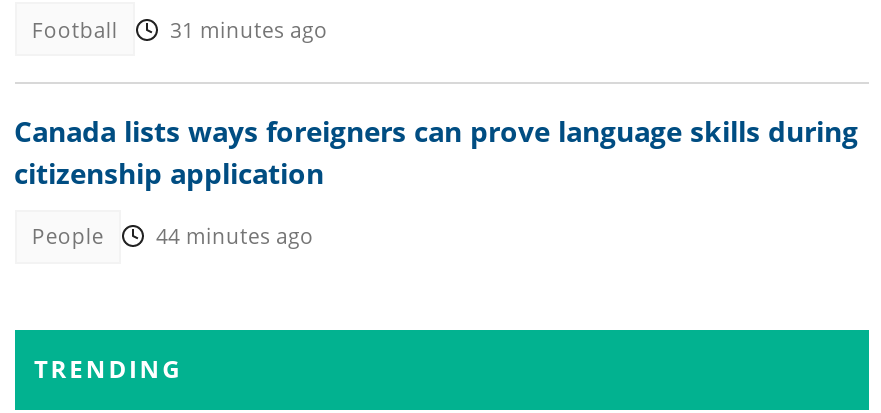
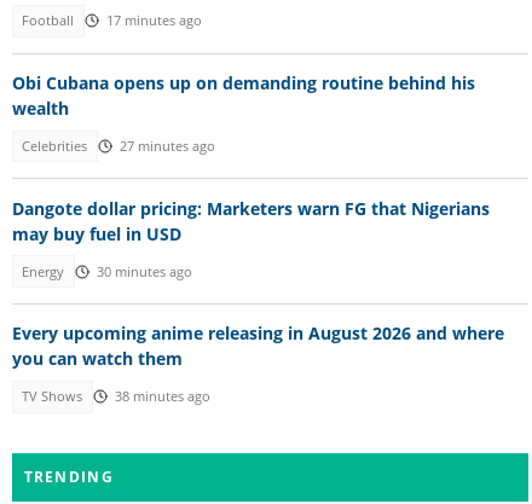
- 31 minutes ago
- Canada lists ways foreigners can prove language skills during
- citizenship application
- People
- 44 minutes ago
+ 17 minutes ago
+ Obi Cubana opens up on demanding routine behind his
+ wealth
+ Celebrities
+ 27 minutes ago
+ Dangote dollar pricing: Marketers warn FG that Nigerians
+ may buy fuel in USD
+ Energy
+ 30 minutes ago
+ Every upcoming anime releasing in August 2026 and where
+ you can watch them
+ TV Shows
+ 38 minutes ago
